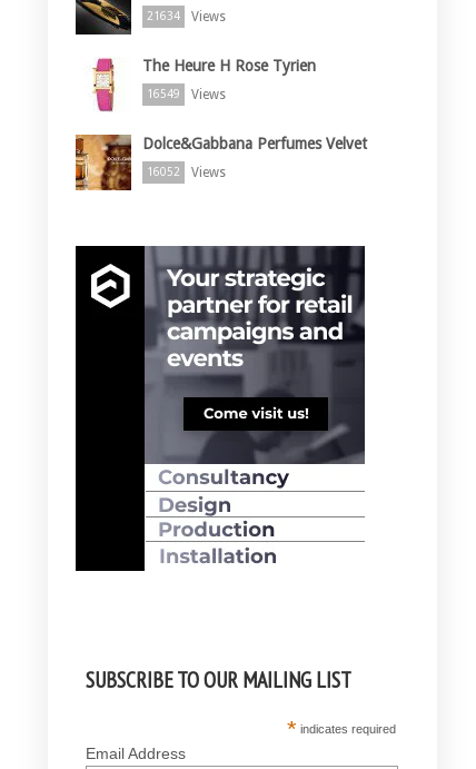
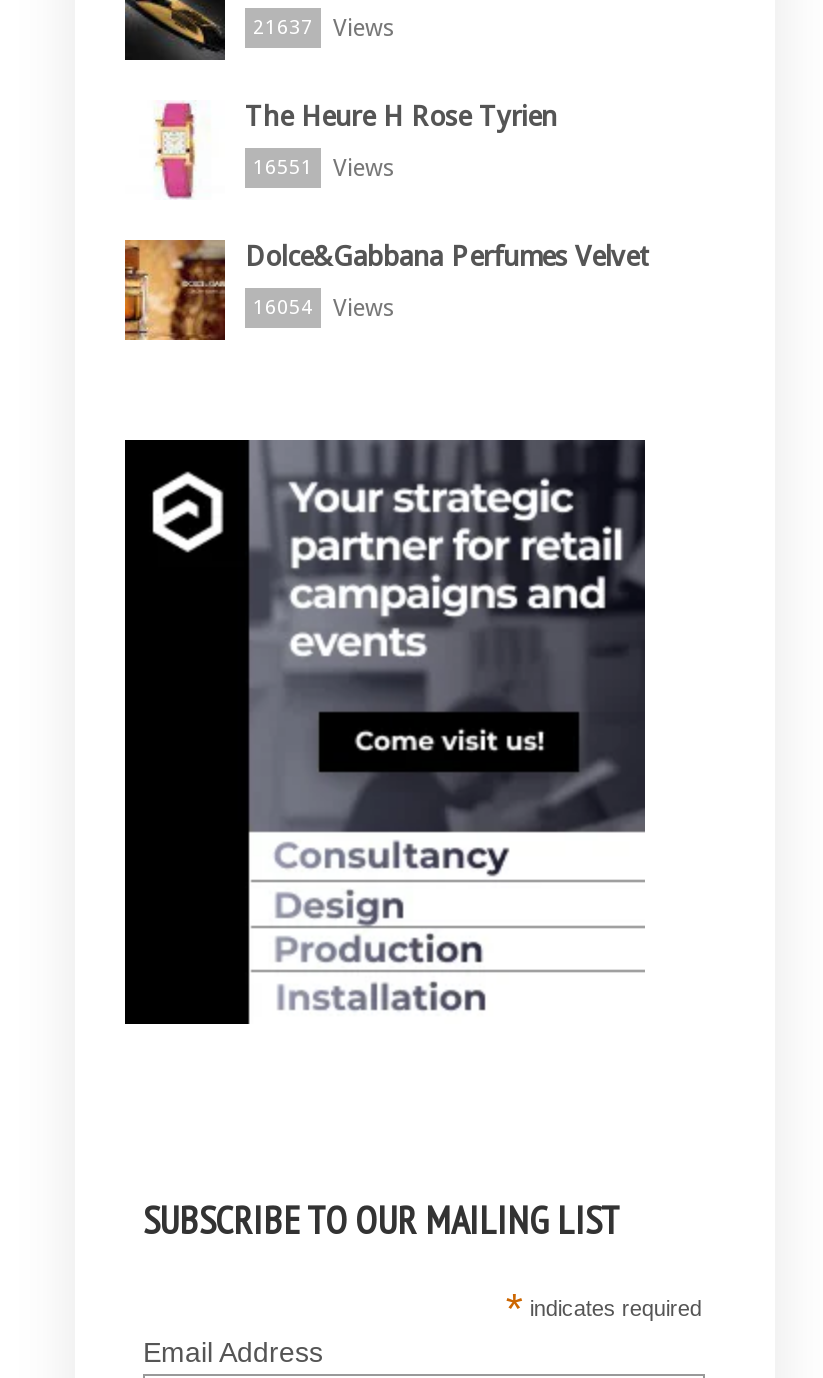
- 21634 Views
+ 21637 Views

- 16549 Views
+ 16551 Views

- 16052 Views
+ 16054 Views
